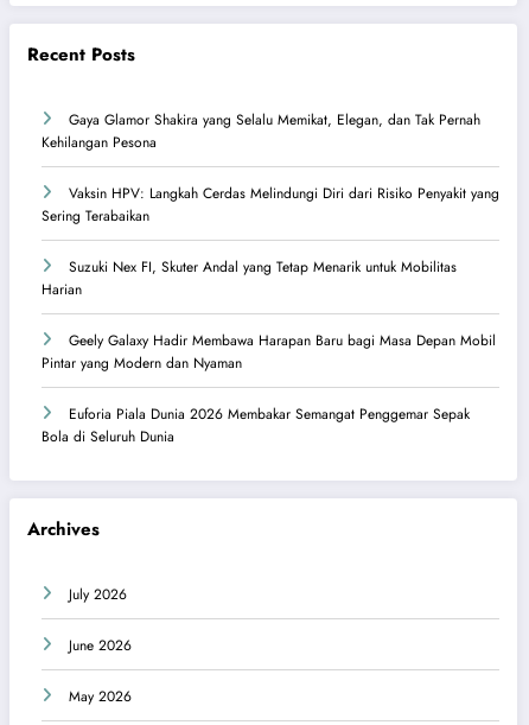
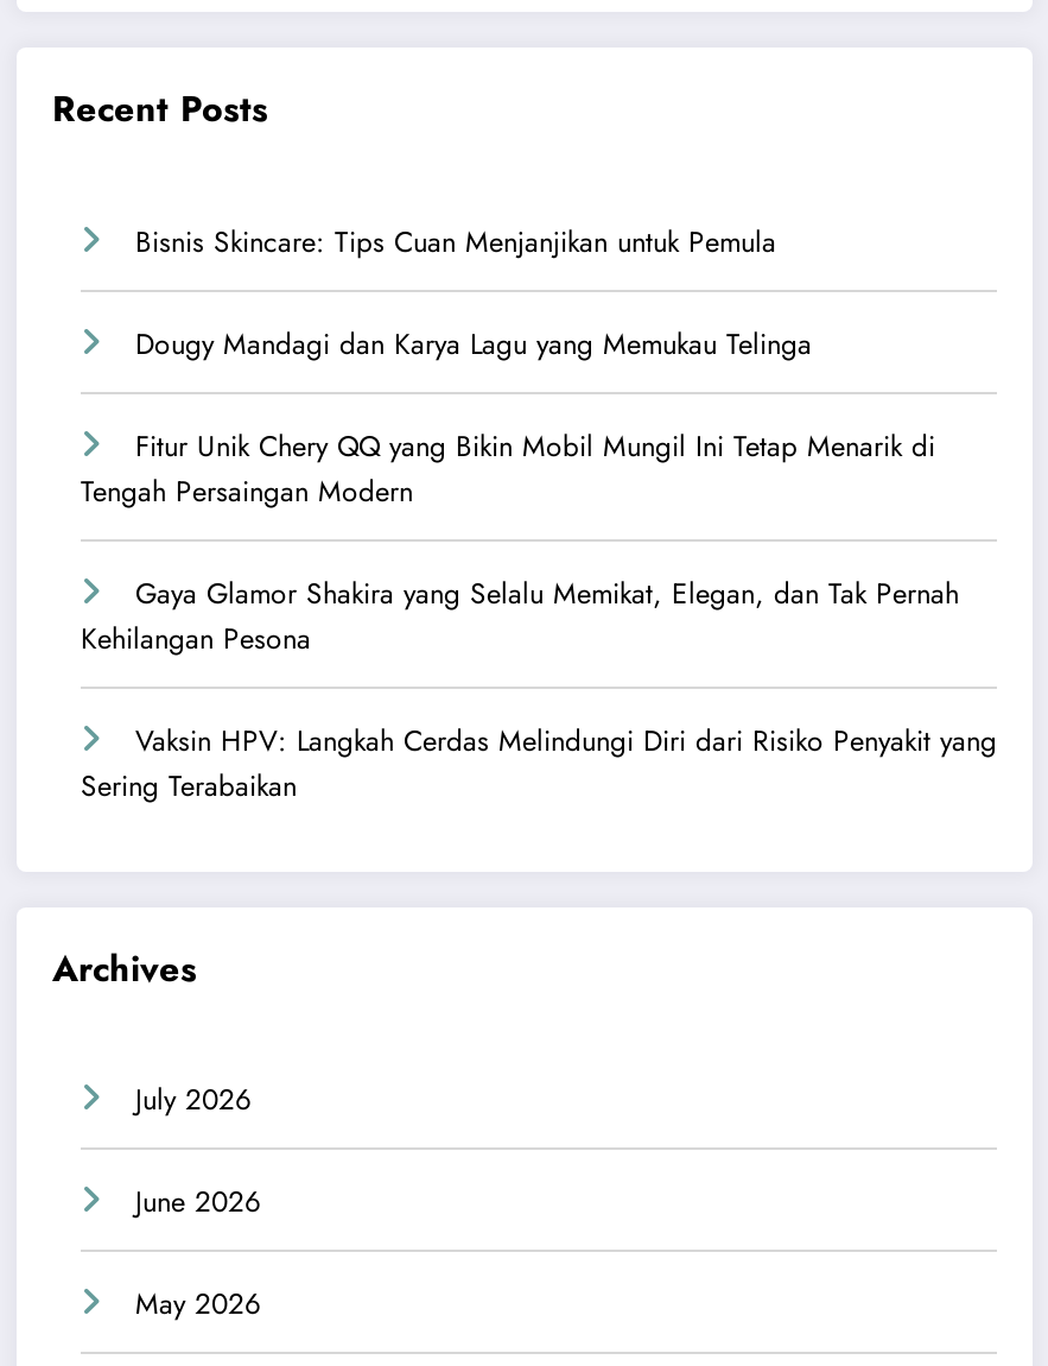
+ Bisnis Skincare: Tips Cuan Menjanjikan untuk Pemula
+ Dougy Mandagi dan Karya Lagu yang Memukau Telinga
+ Fitur Unik Chery QQ yang Bikin Mobil Mungil Ini Tetap Menarik di
+ Tengah Persaingan Modern

moved down: Gaya Glamor Shakira yang Selalu Memikat, Elegan, dan Tak Pernah | Kehilangan Pesona | Vaksin HPV: Langkah Cerdas Melindungi Diri dari Risiko Penyakit yang | Sering Terabaikan

- Suzuki Nex FI, Skuter Andal yang Tetap Menarik untuk Mobilitas
- Harian
- Geely Galaxy Hadir Membawa Harapan Baru bagi Masa Depan Mobil
- Pintar yang Modern dan Nyaman
- Euforia Piala Dunia 2026 Membakar Semangat Penggemar Sepak
- Bola di Seluruh Dunia
